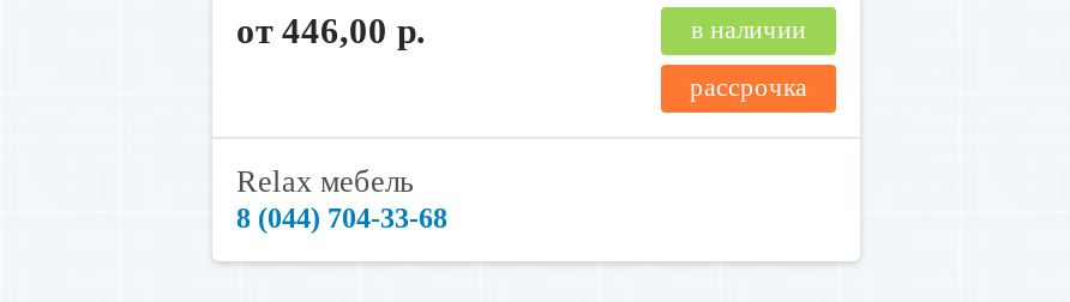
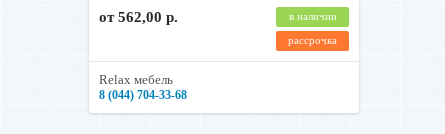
- от 446,00 р.
+ от 562,00 р.
